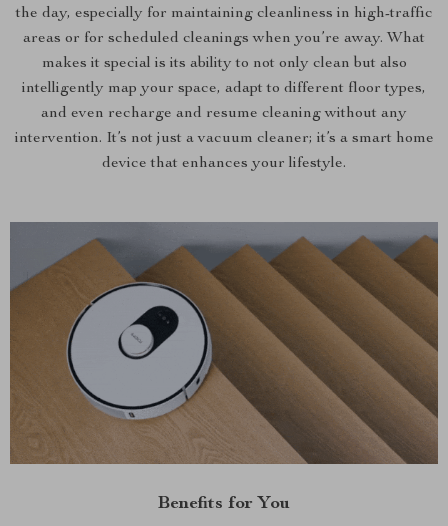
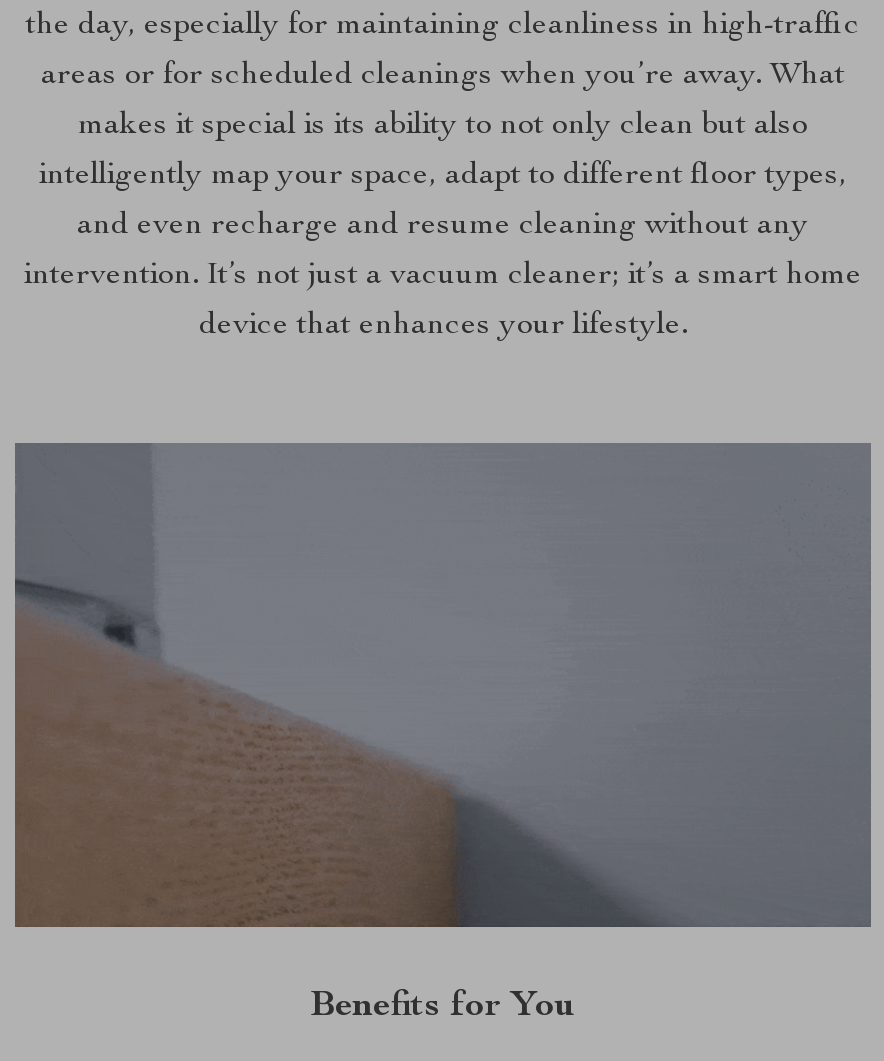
- [image]
+ [image]
